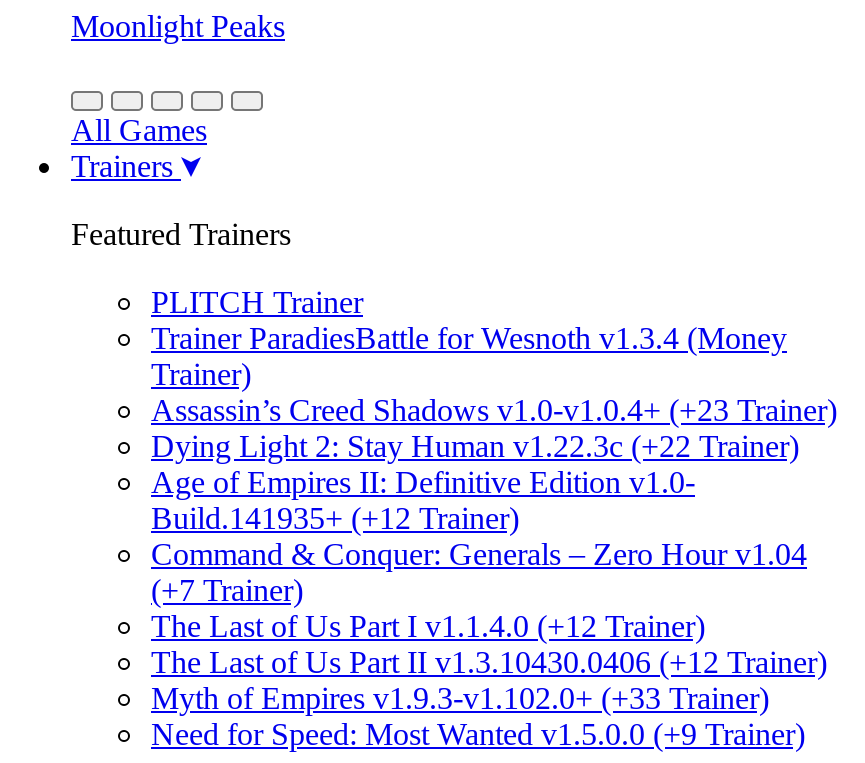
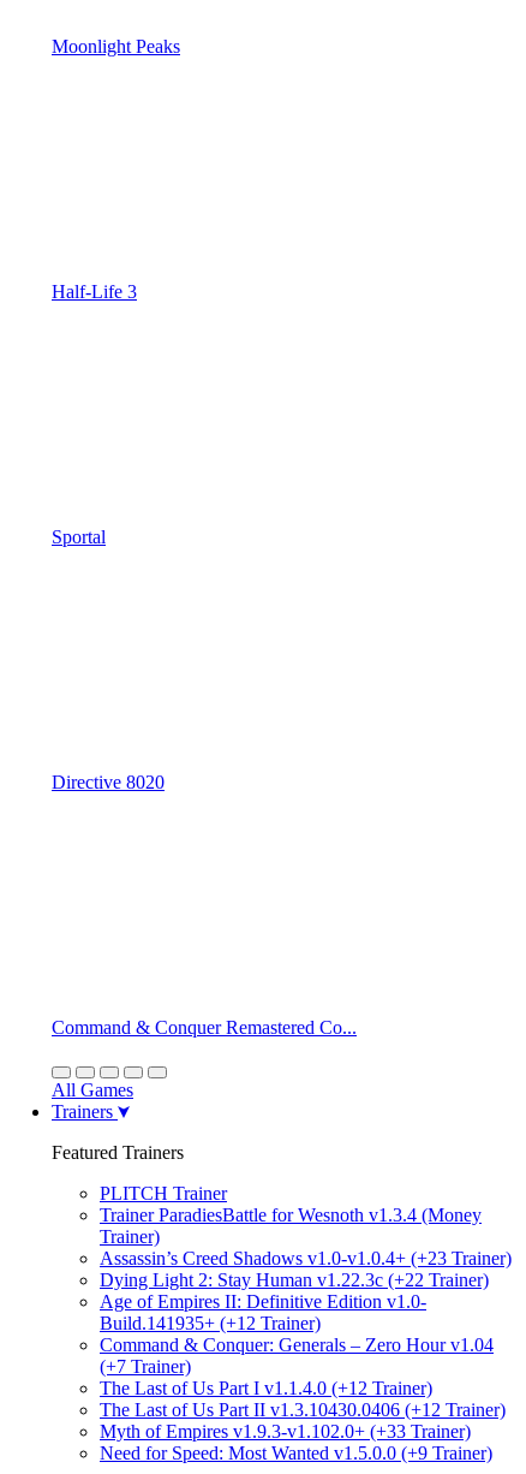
+ Half-Life 3

+ Sportal

+ Directive 8020

+ Command & Conquer Remastered Co...
